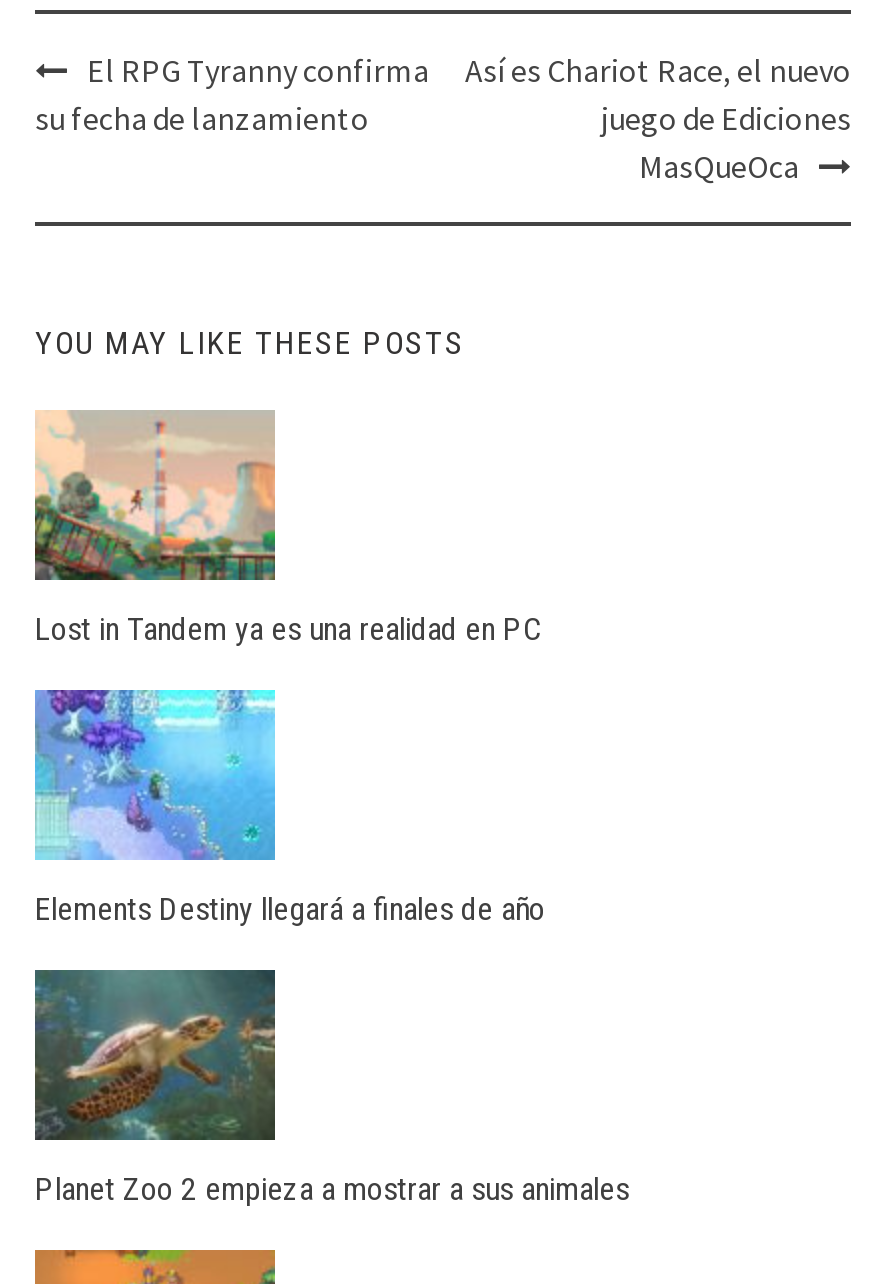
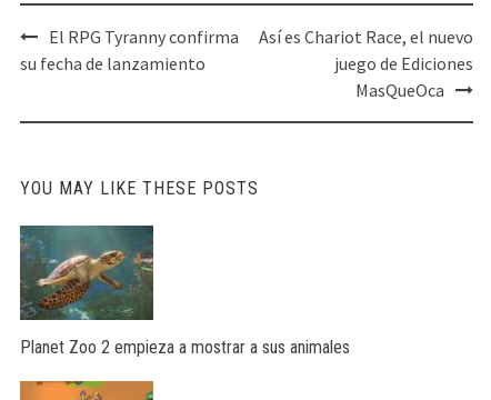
- [image]
- Lost in Tandem ya es una realidad en PC

- [image]
- Elements Destiny llegará a finales de año
